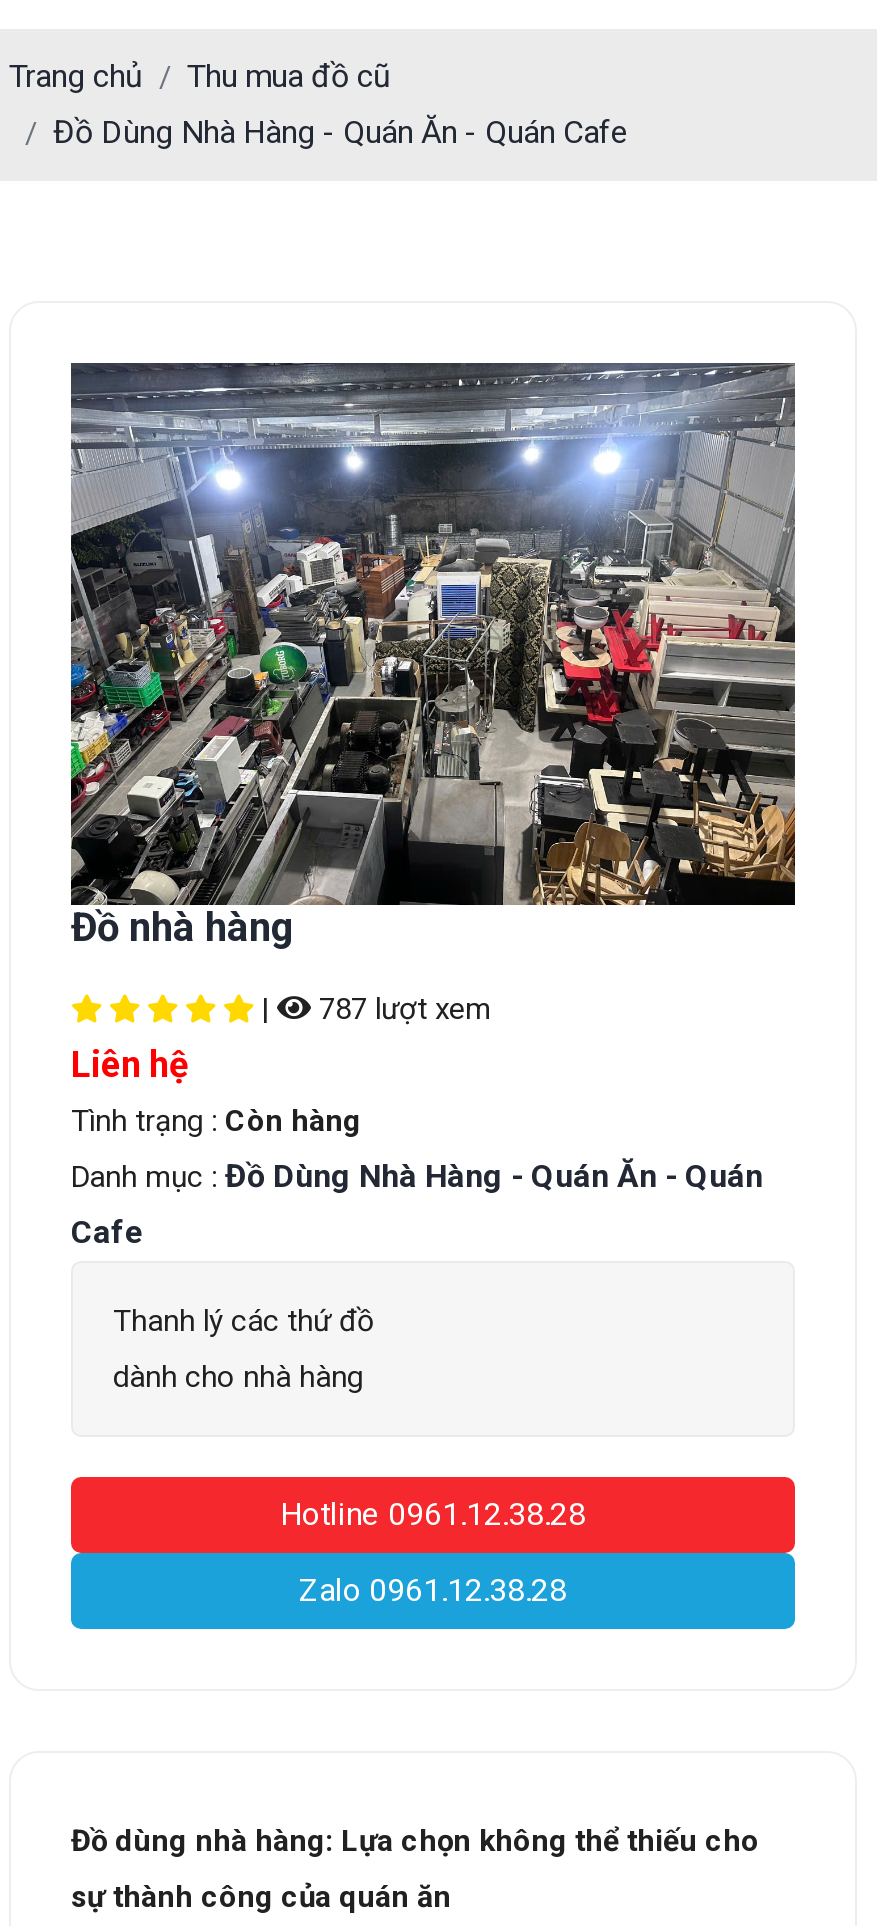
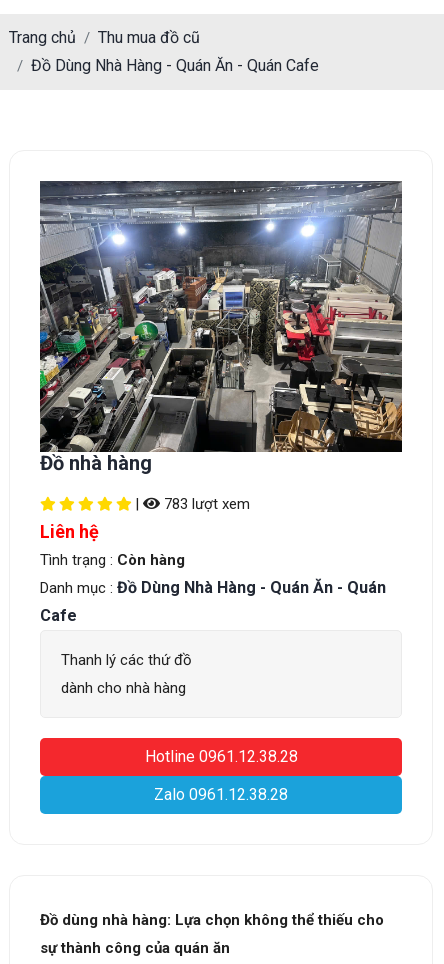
- 787 lượt xem
+ 783 lượt xem
